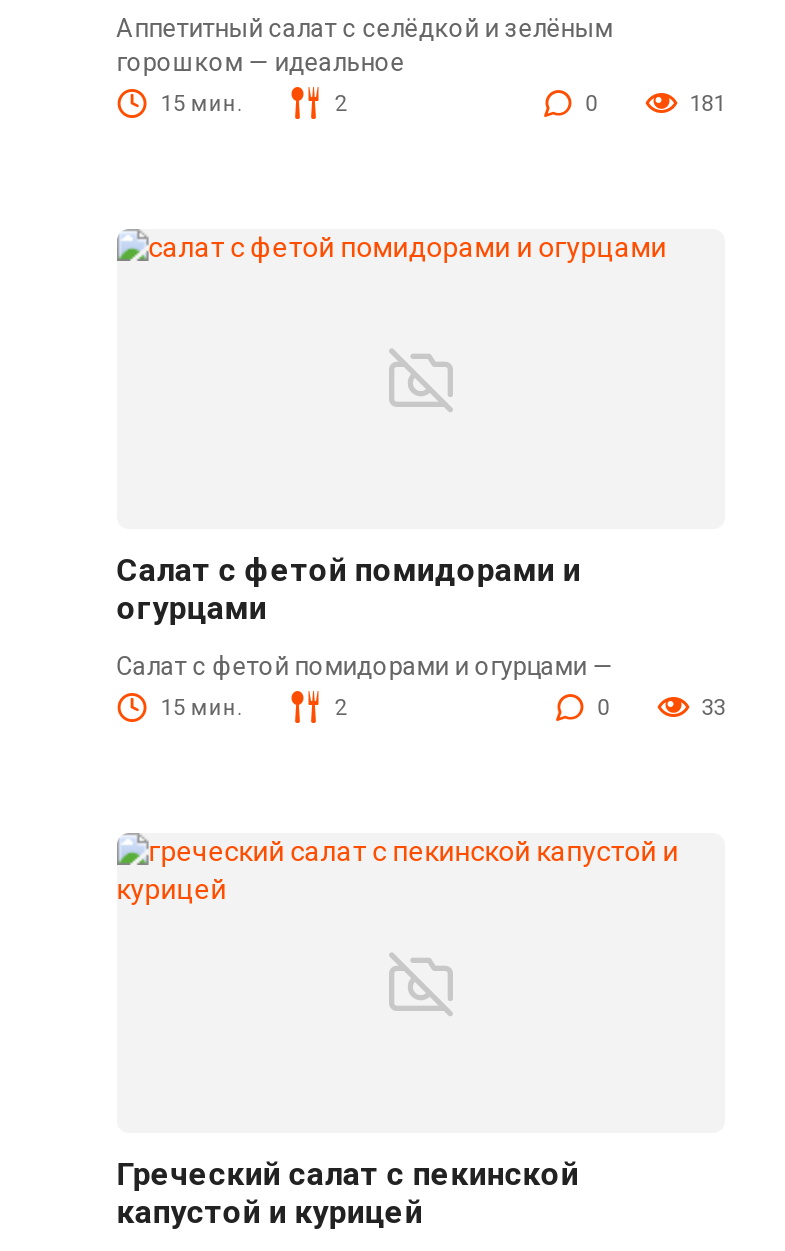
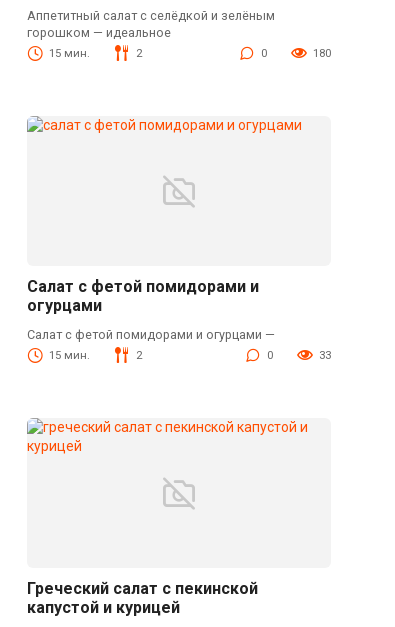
- 181
+ 180
